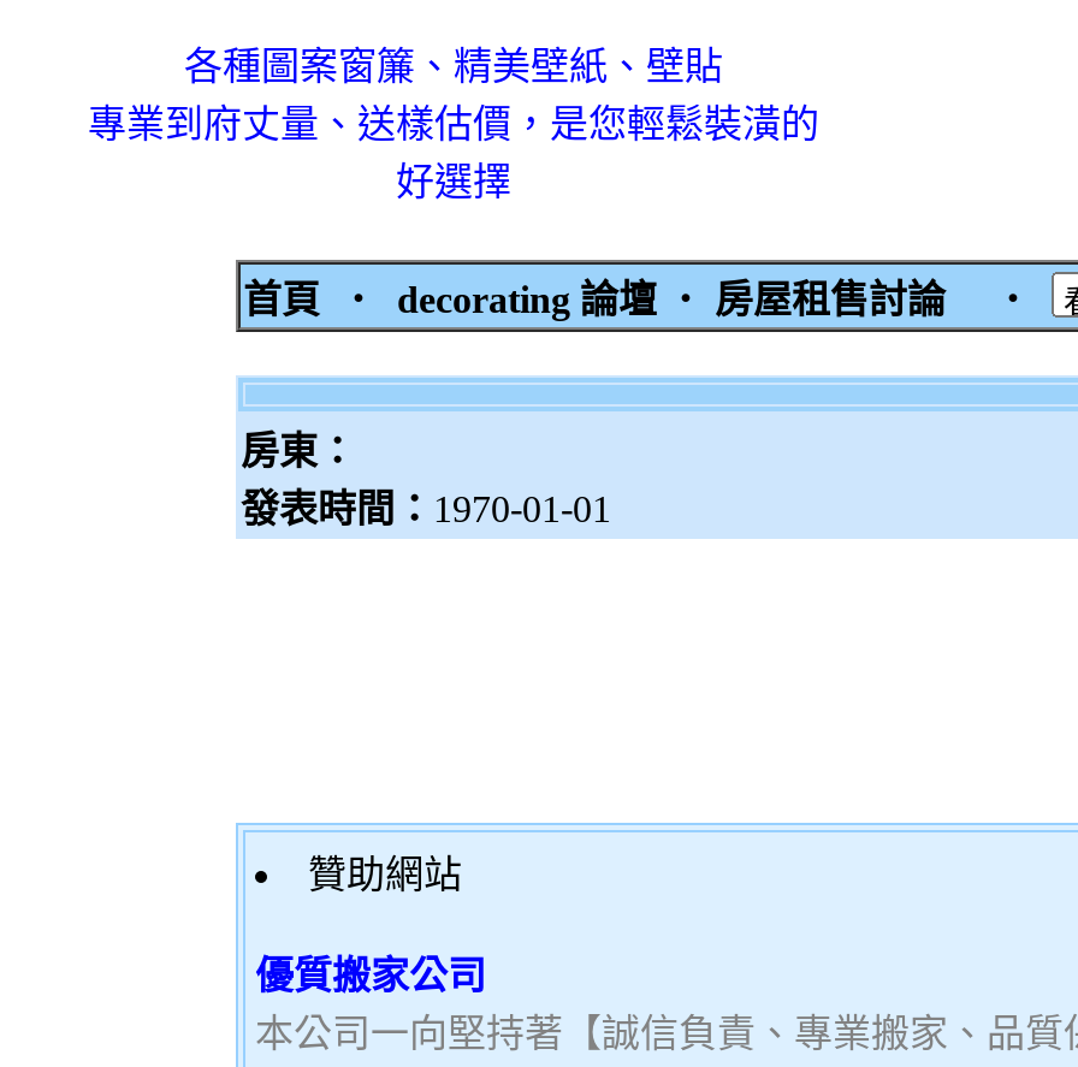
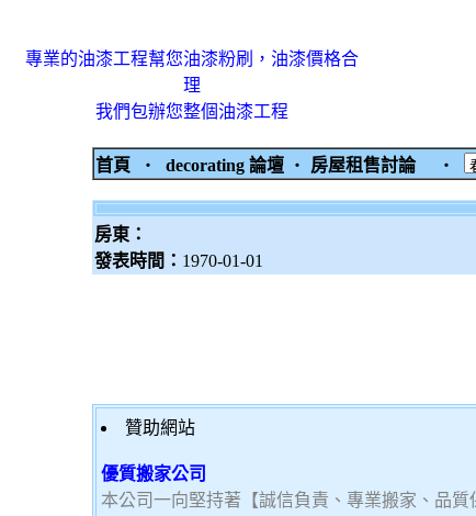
- 各種圖案窗簾、精美壁紙、壁貼
- 專業到府丈量、送樣估價，是您輕鬆裝潢的
- 好選擇
+ 專業的油漆工程幫您油漆粉刷，油漆價格合
+ 理
+ 我們包辦您整個油漆工程
